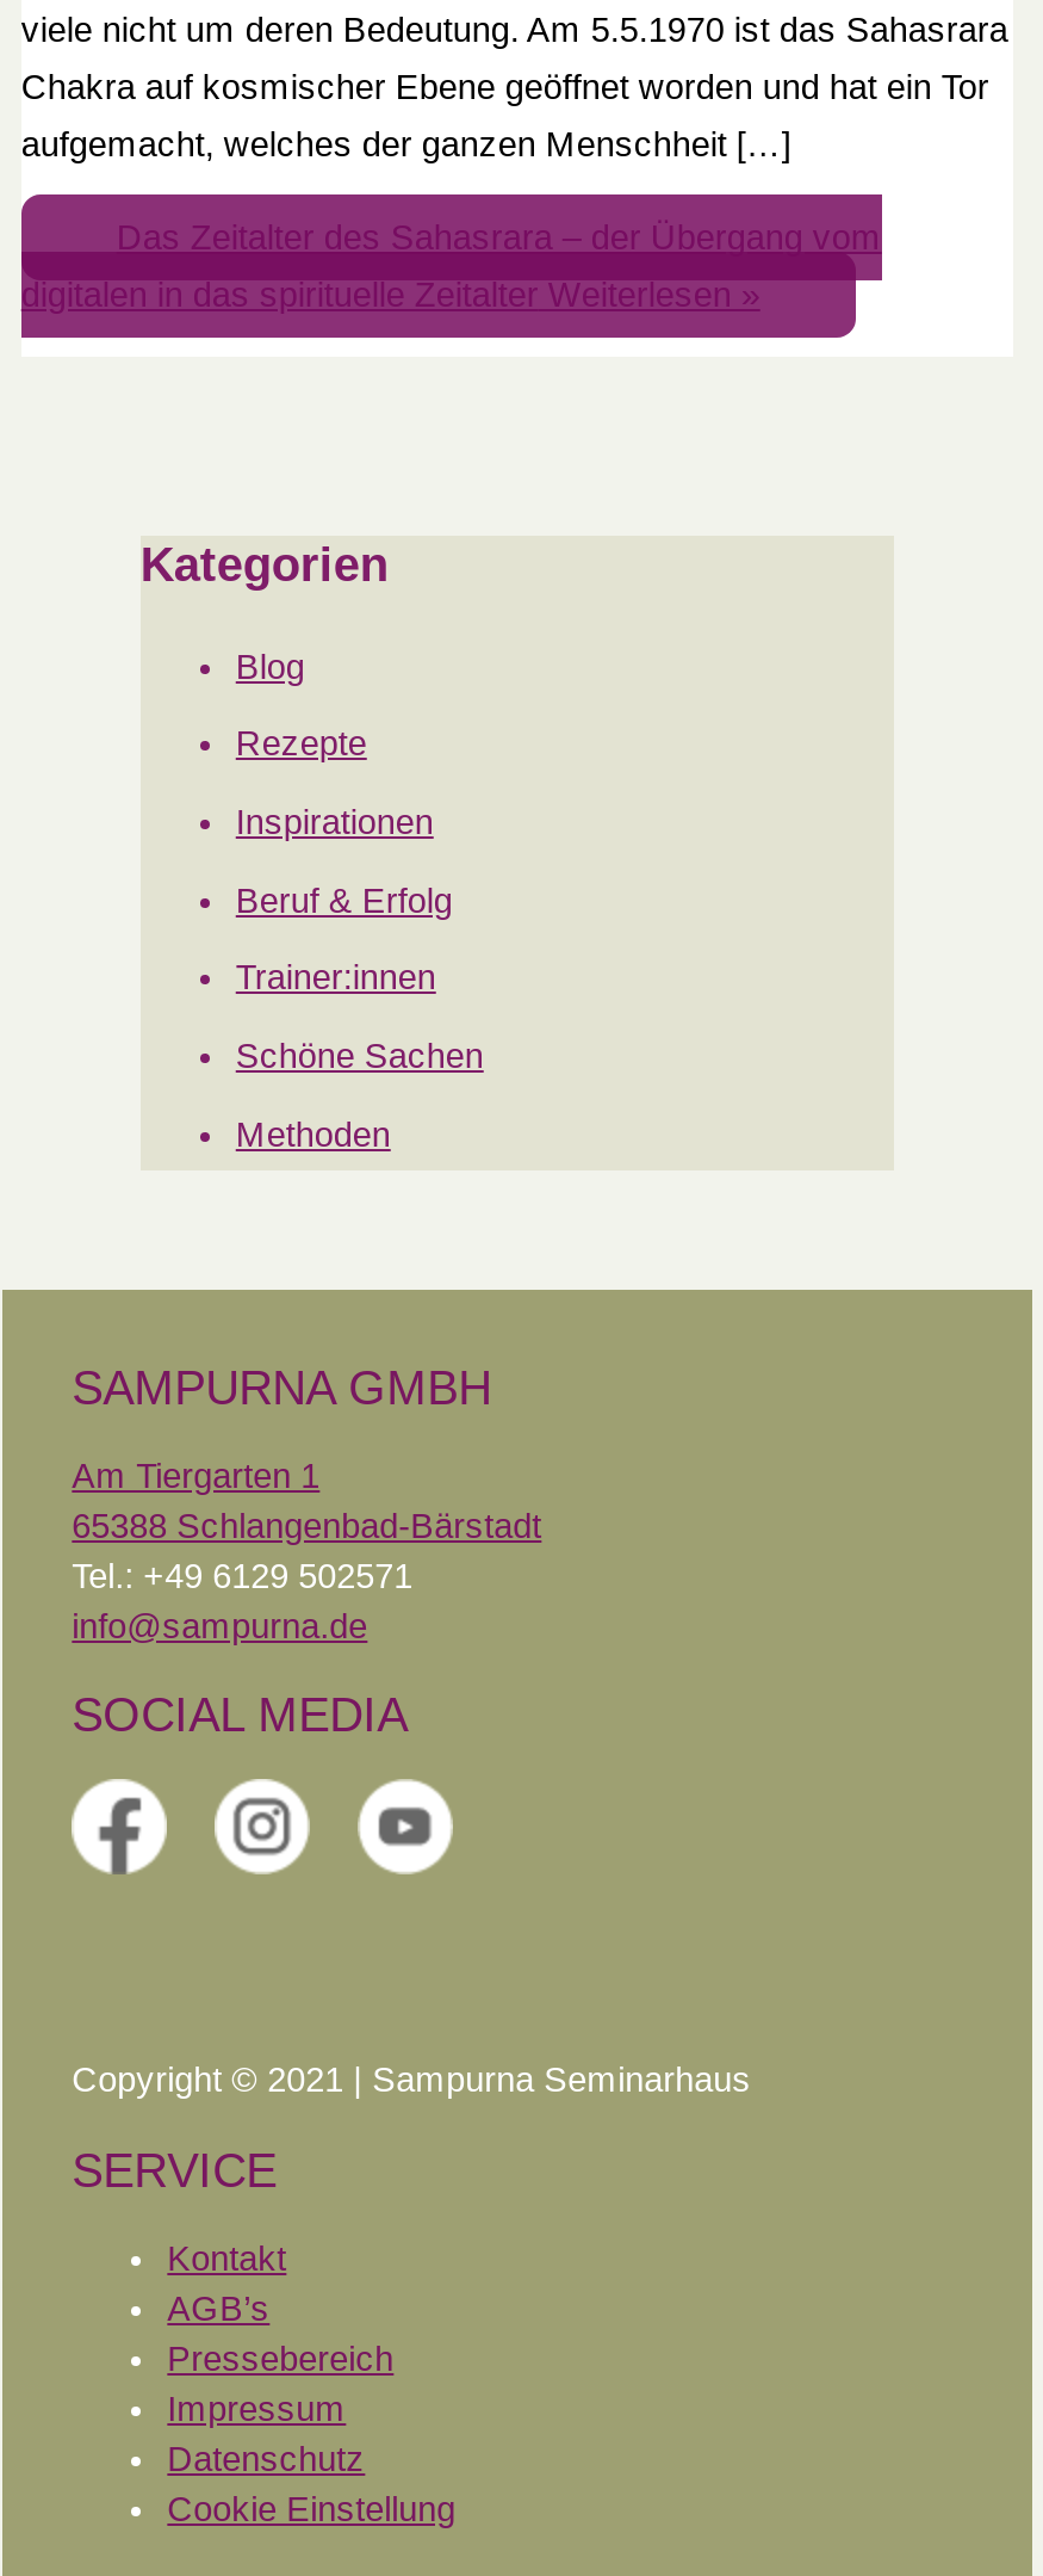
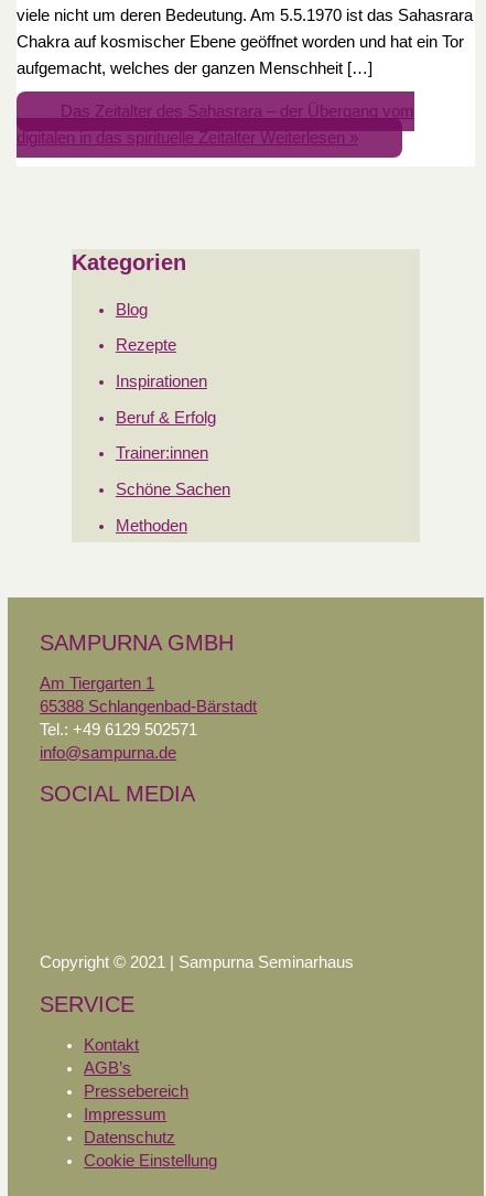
- [image]

- [image]

- [image]
